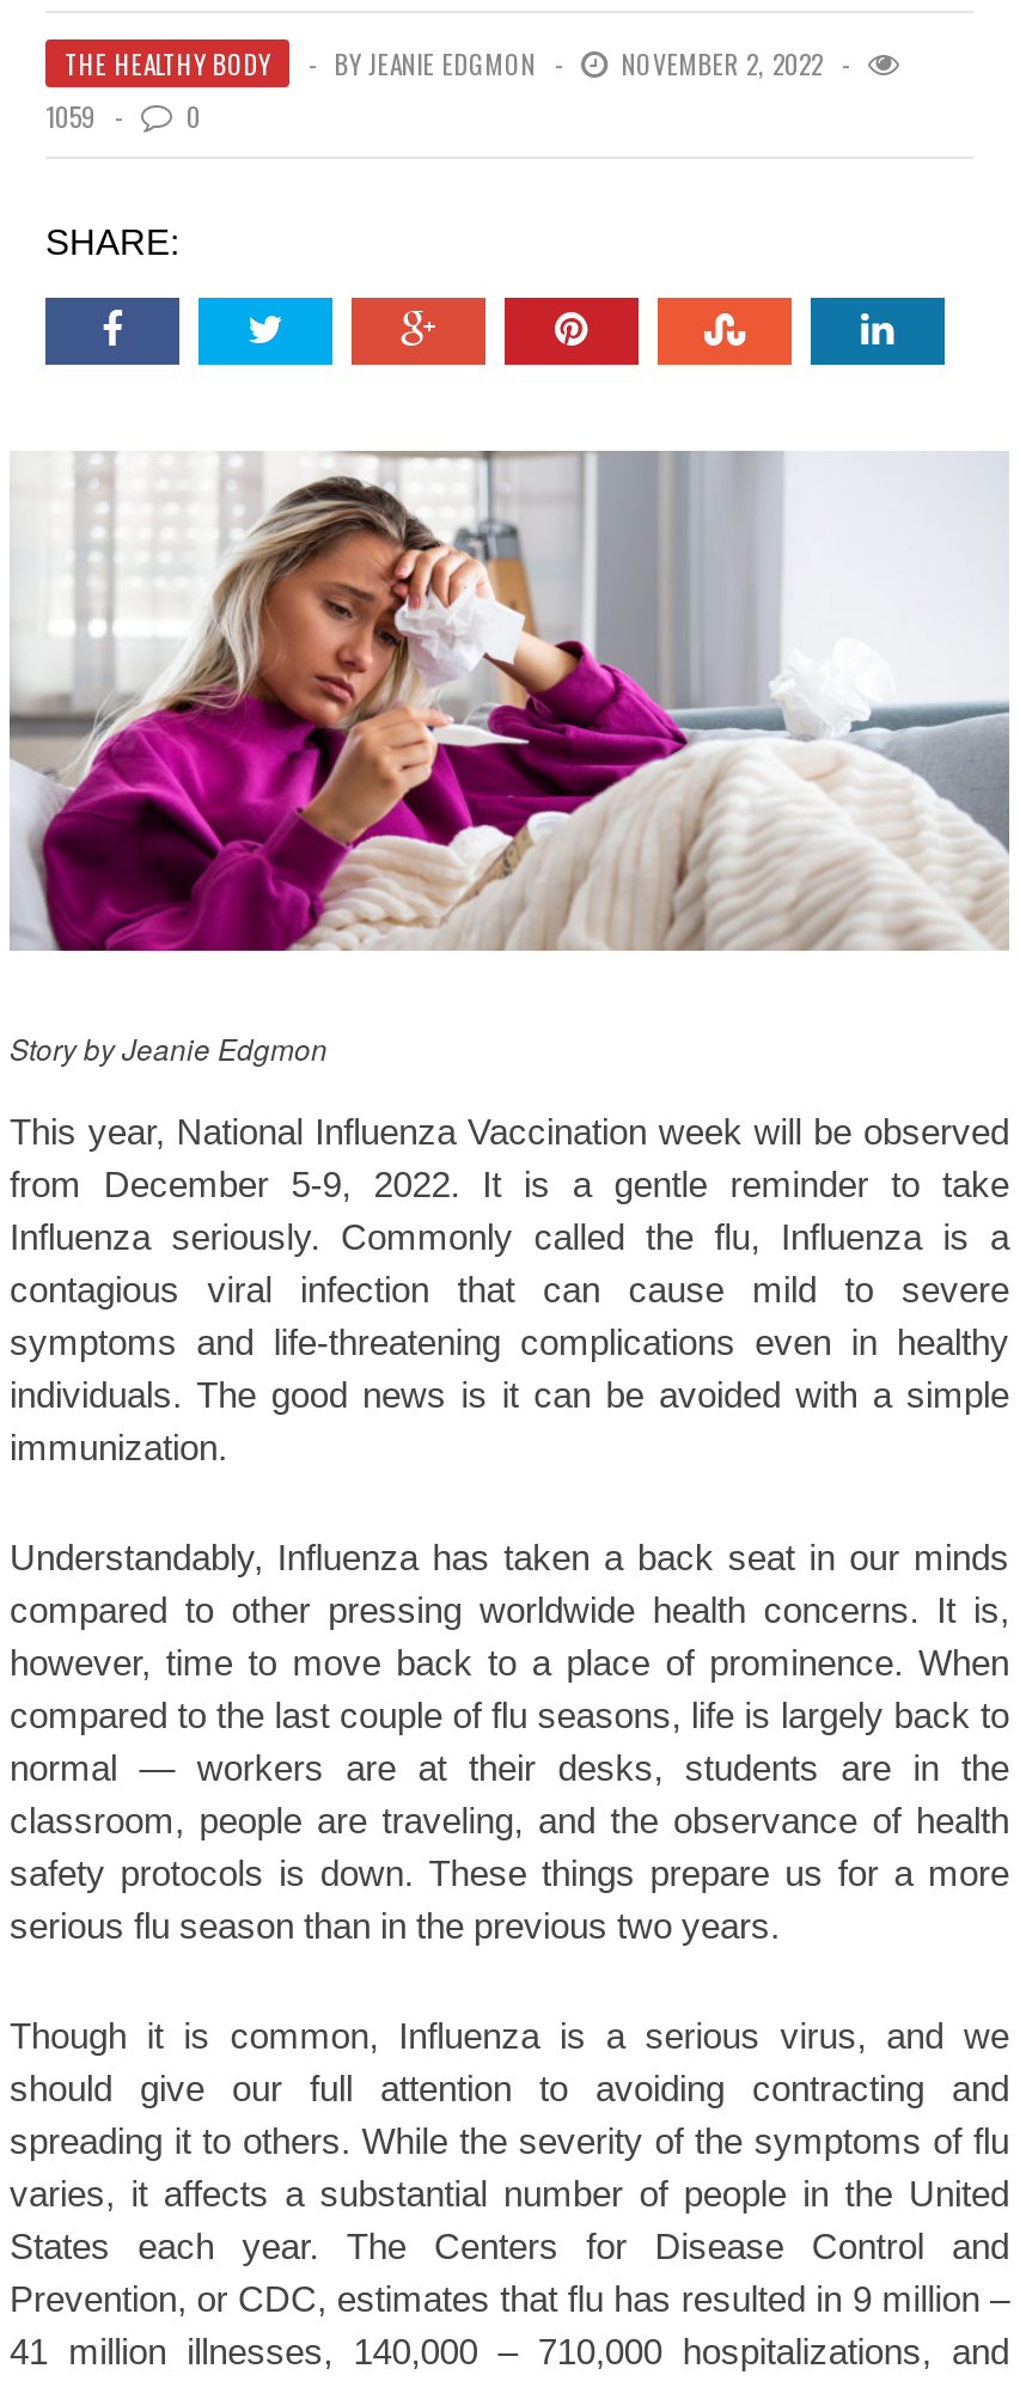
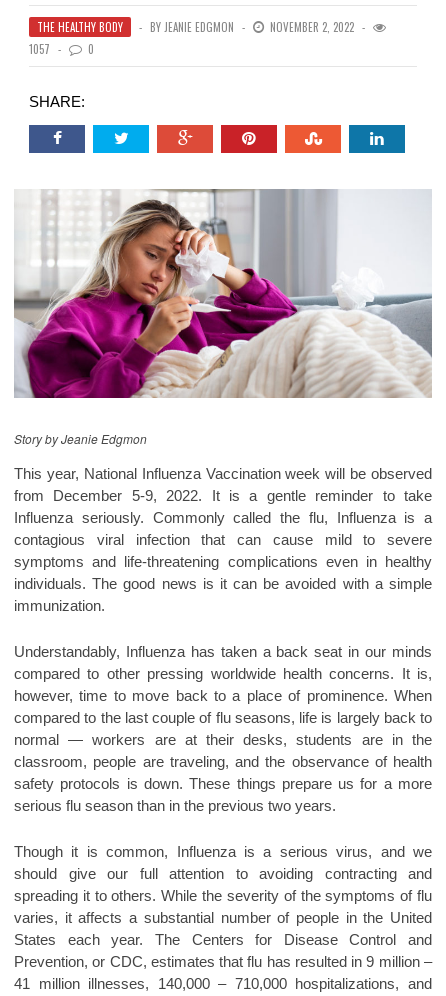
- 1059
+ 1057
